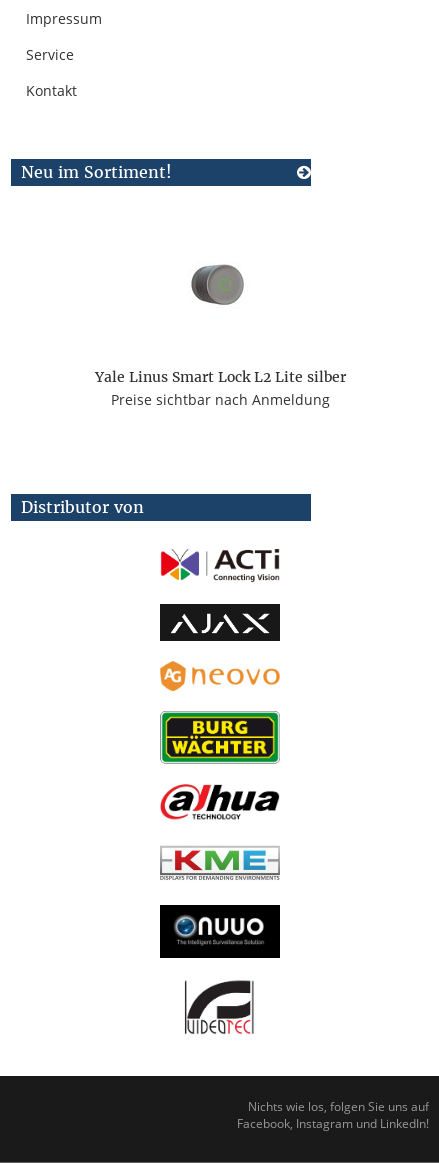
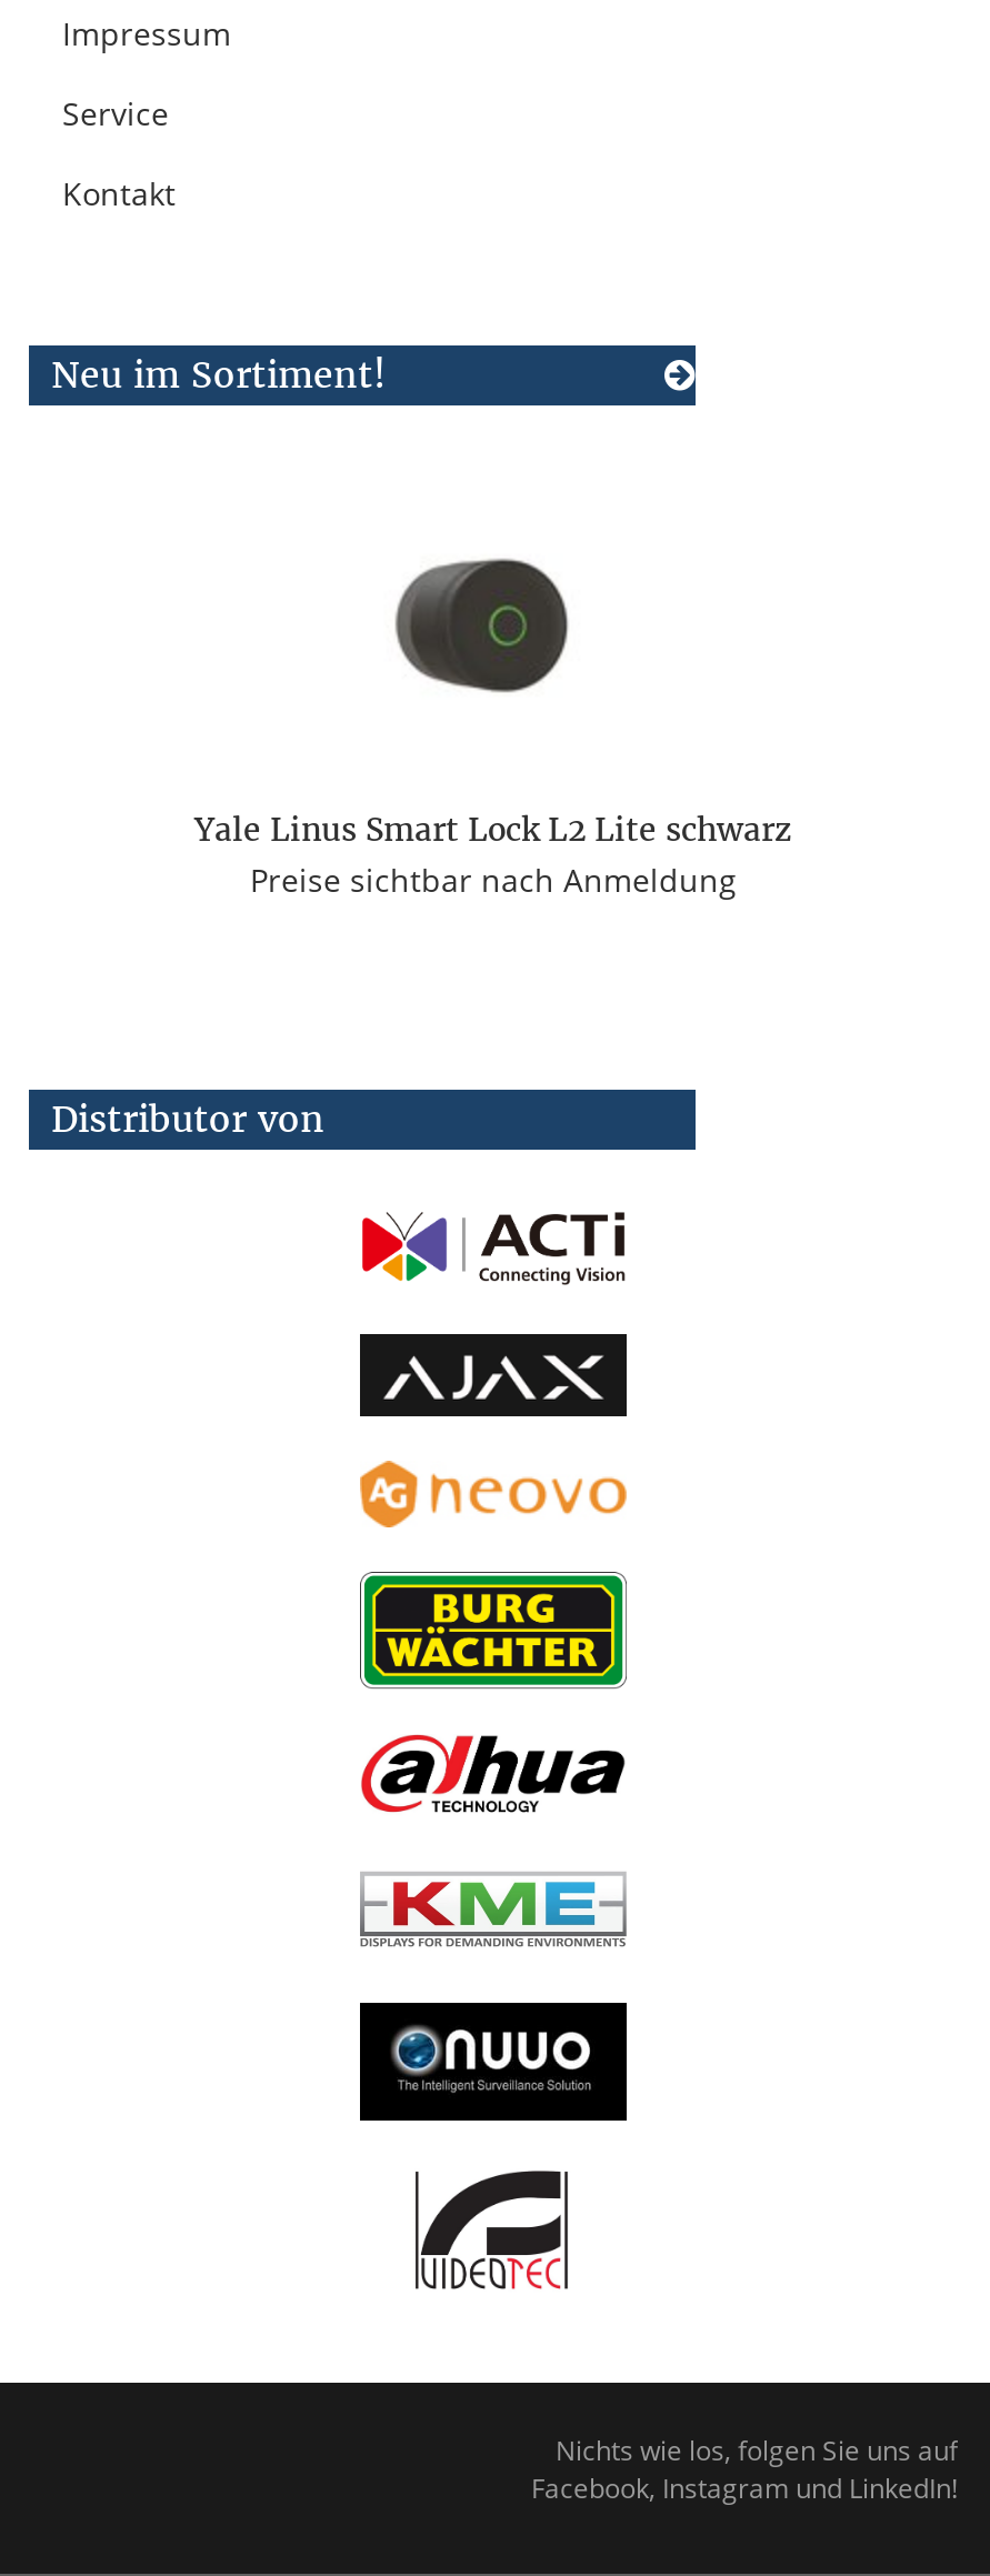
- [image]
+ [image]

- Yale Linus Smart Lock L2 Lite silber
+ Yale Linus Smart Lock L2 Lite schwarz
